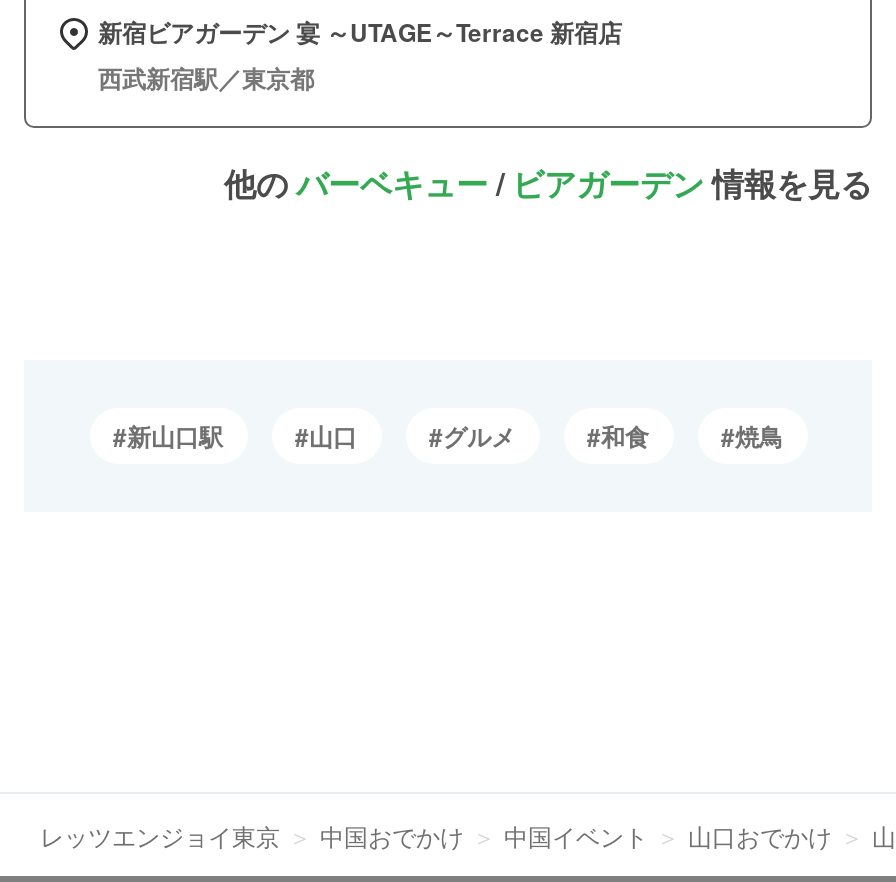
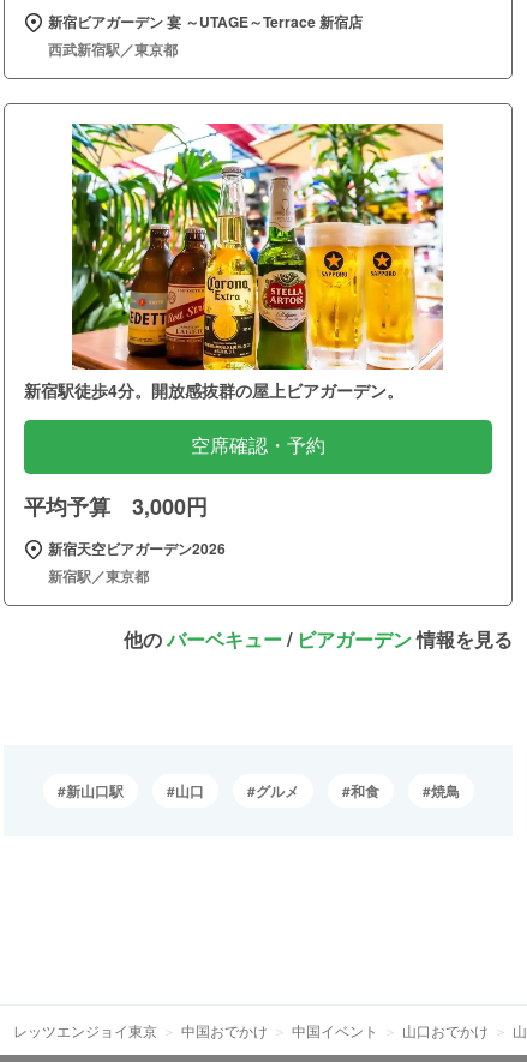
+ [image]
+ 新宿駅徒歩4分。開放感抜群の屋上ビアガーデン。
+ 空席確認・予約
+ 平均予算 3,000円
+ 新宿天空ビアガーデン2026
+ 新宿駅／東京都
